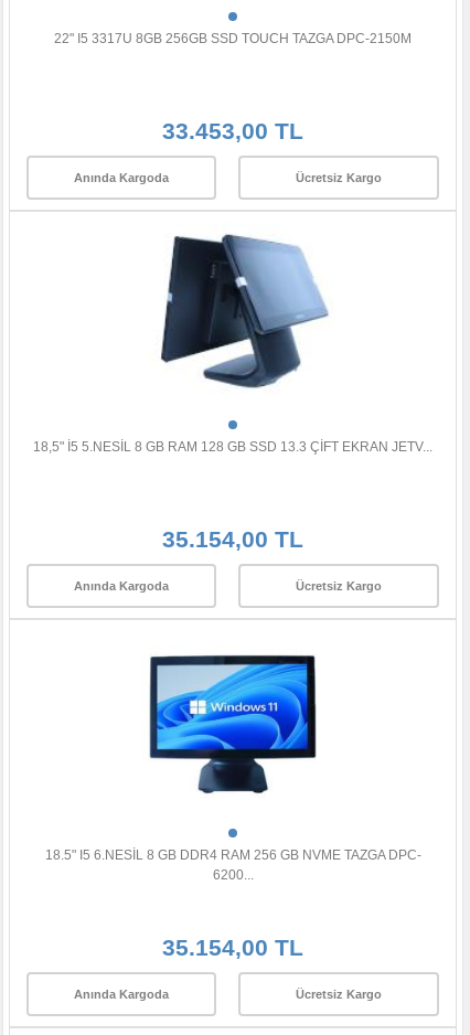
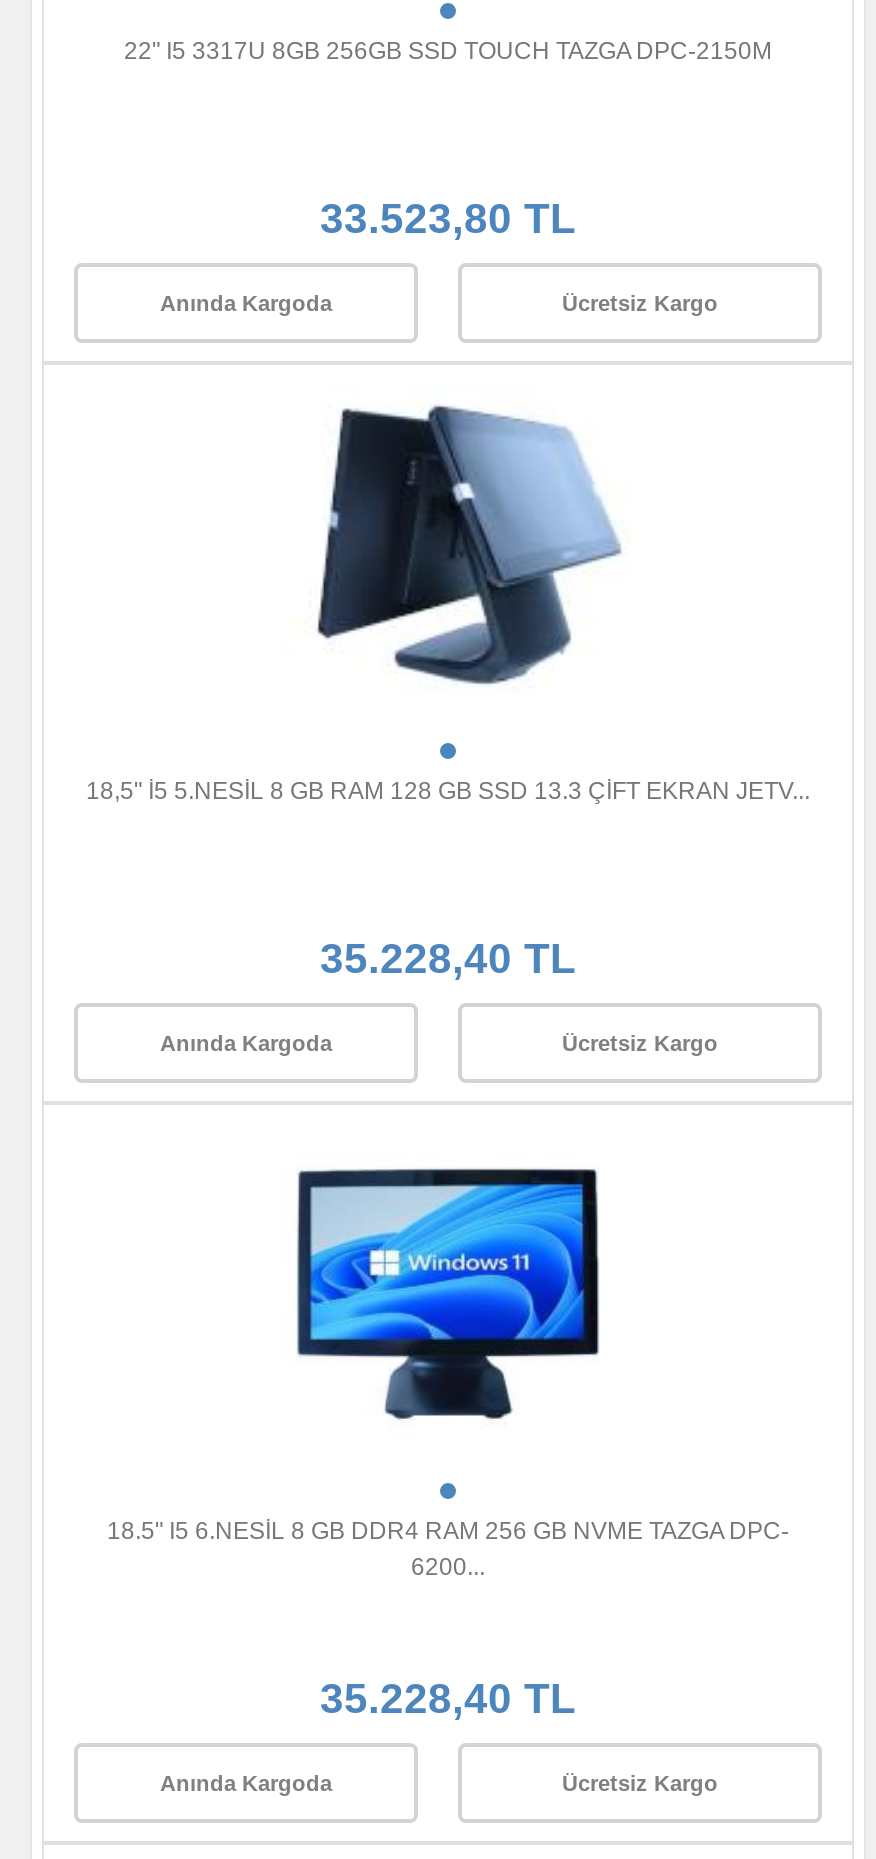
- 33.453,00 TL
+ 33.523,80 TL

- 35.154,00 TL
+ 35.228,40 TL

- 35.154,00 TL
+ 35.228,40 TL
